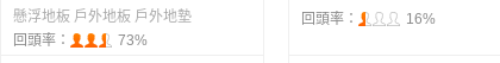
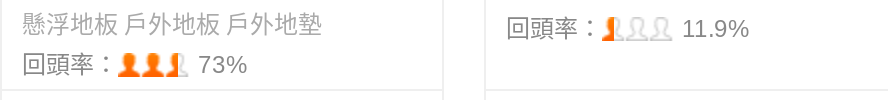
- 16%
+ 11.9%
